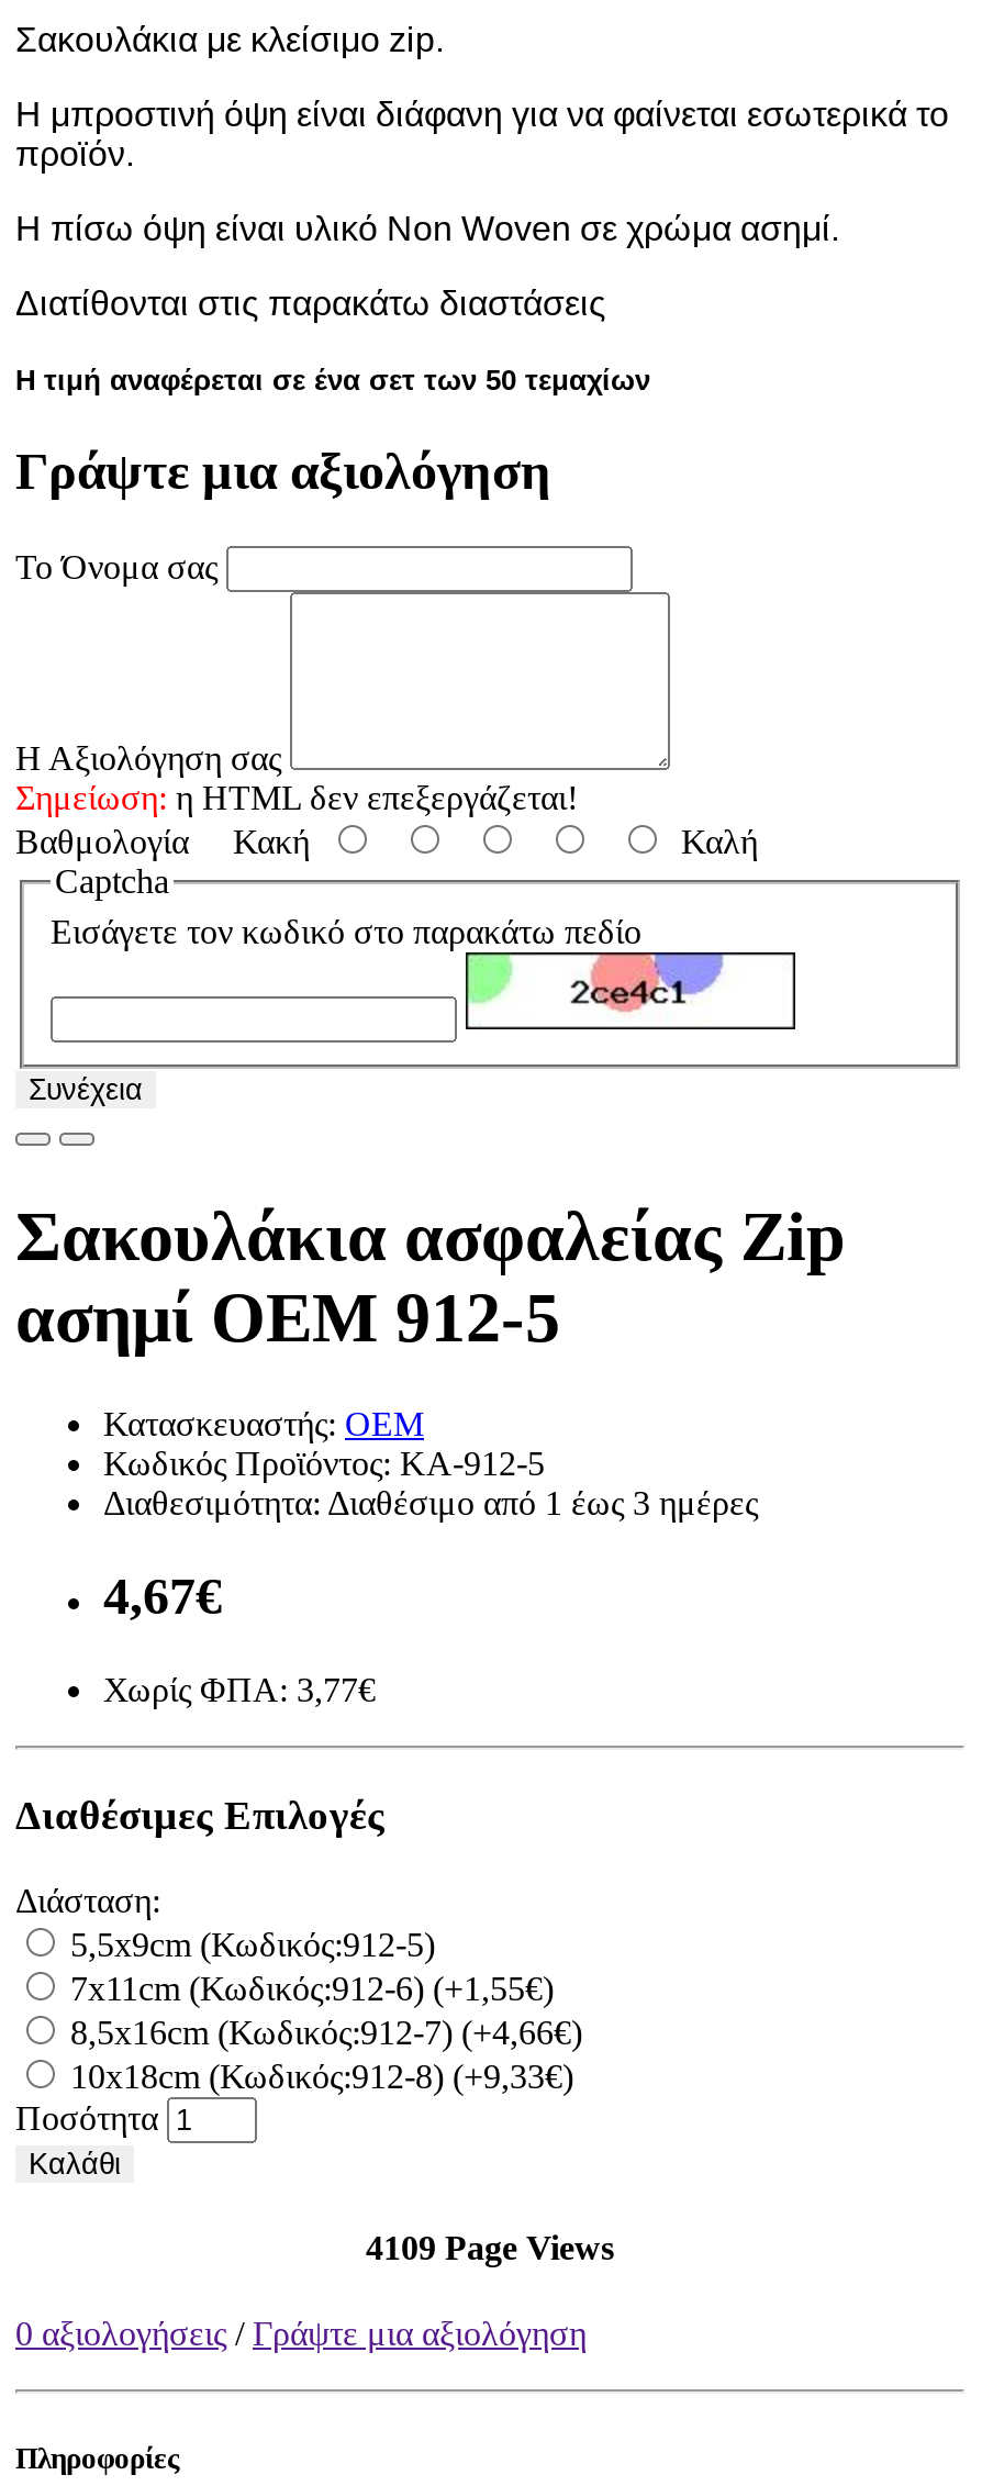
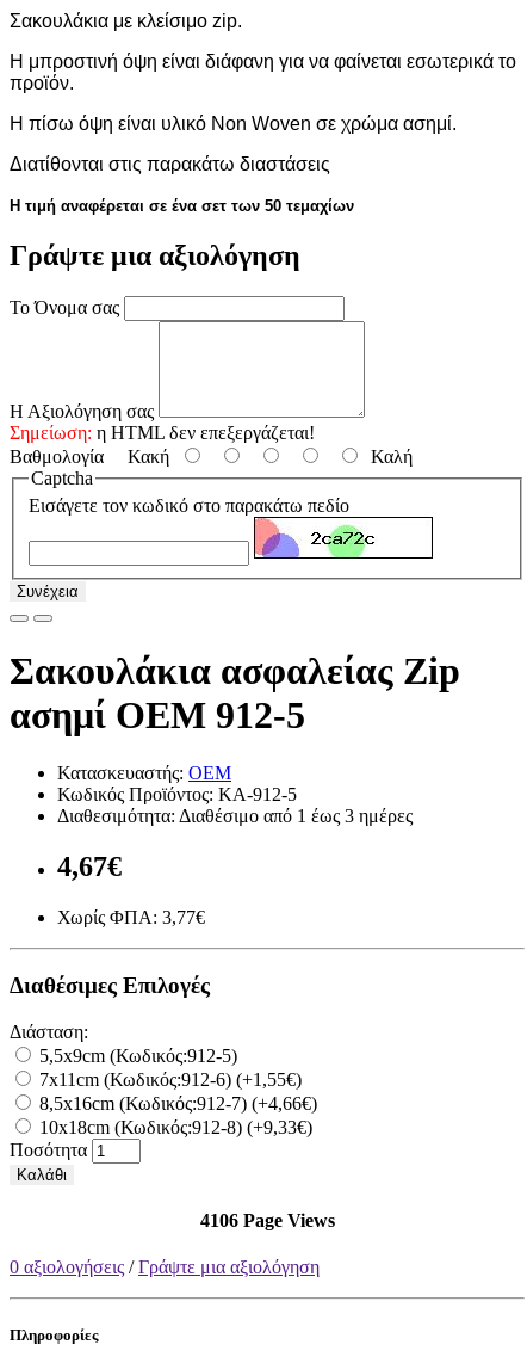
- [image]
+ [image]

- [image]
+ [image]

- 4109 Page Views
+ 4106 Page Views
